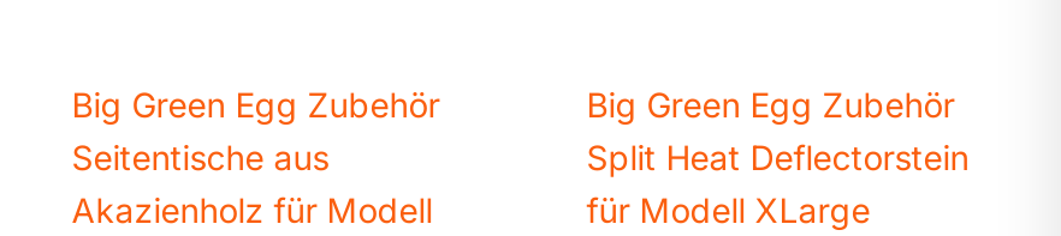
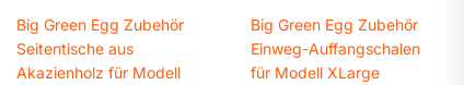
- Split Heat Deflectorstein
+ Einweg-Auffangschalen
